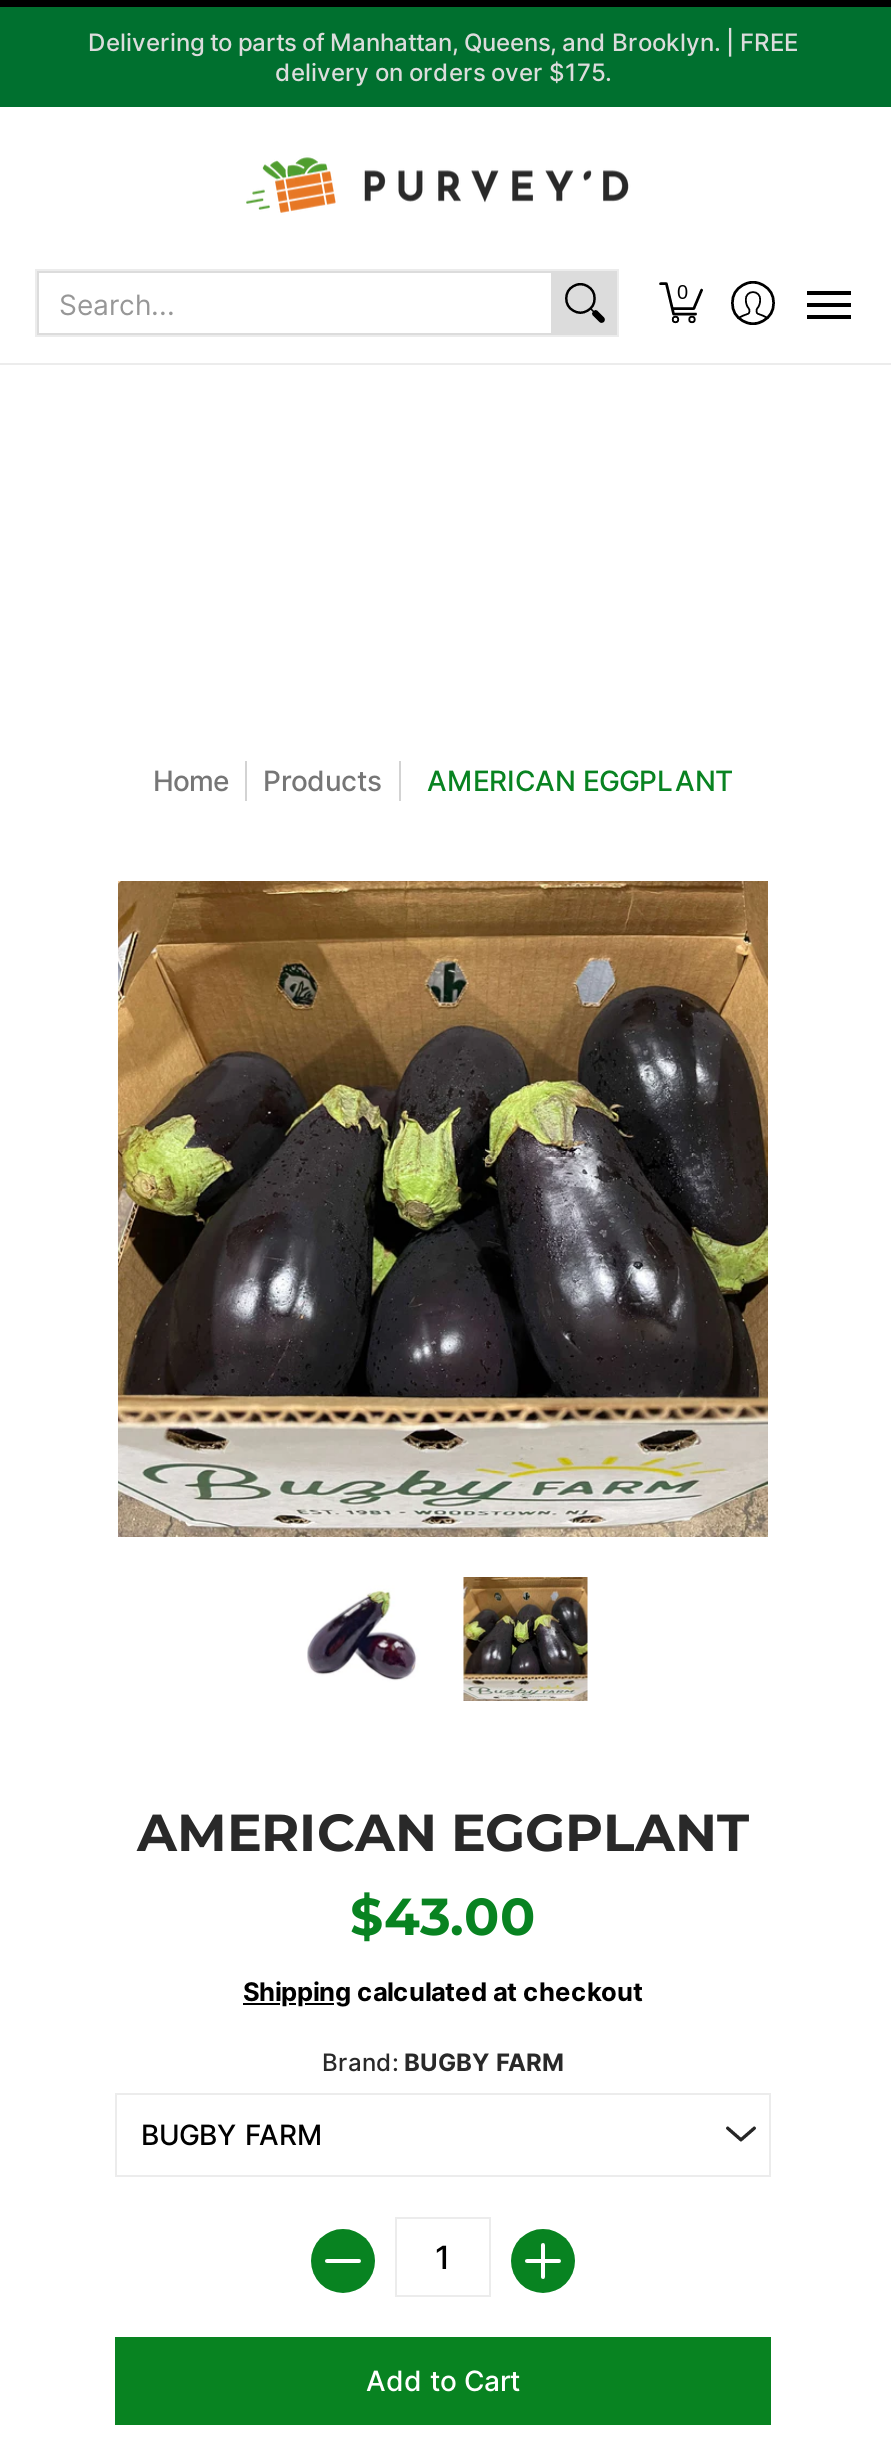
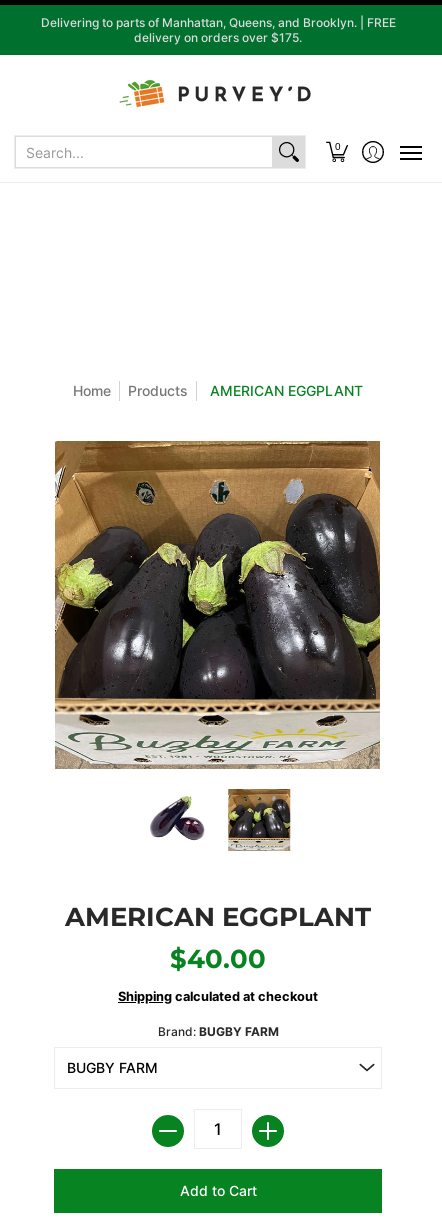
- $43.00
+ $40.00
